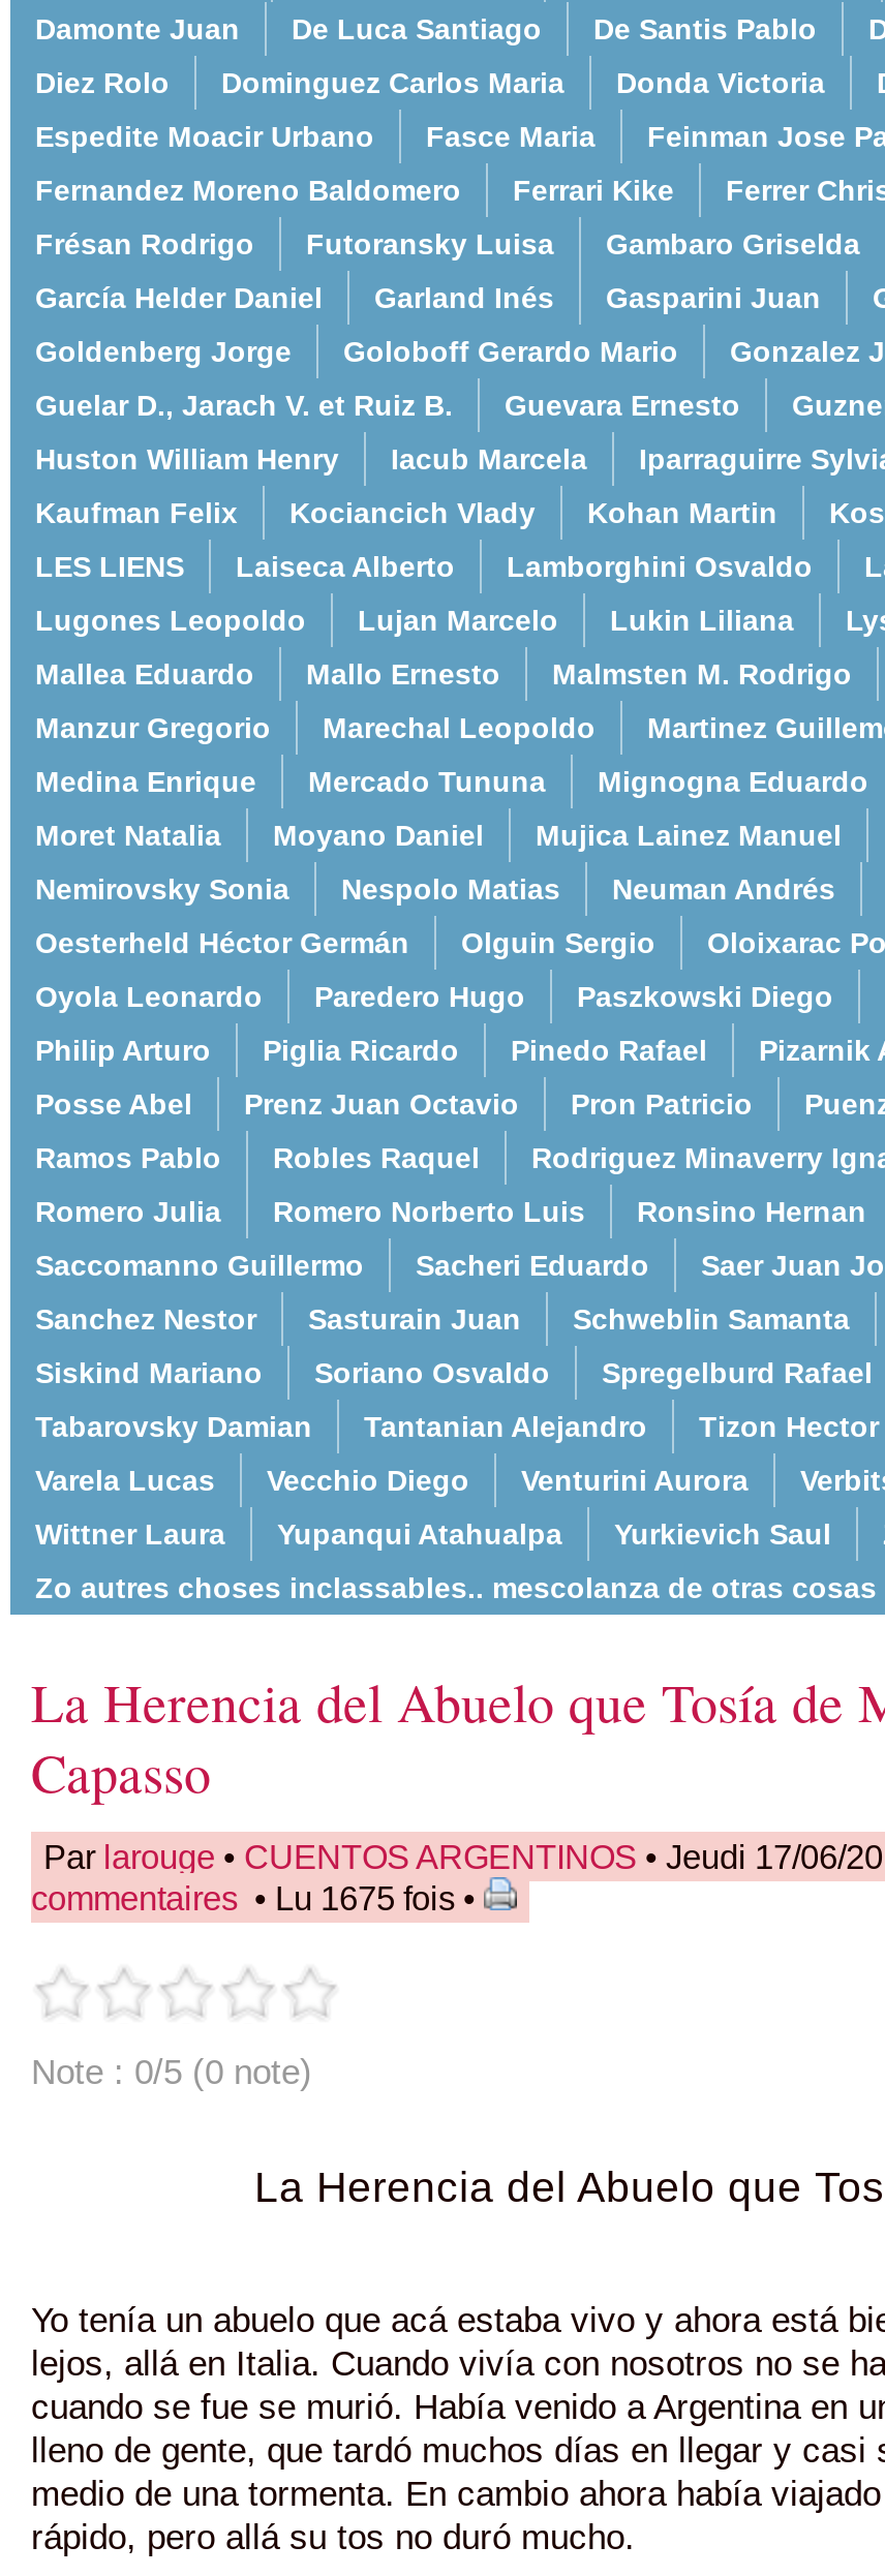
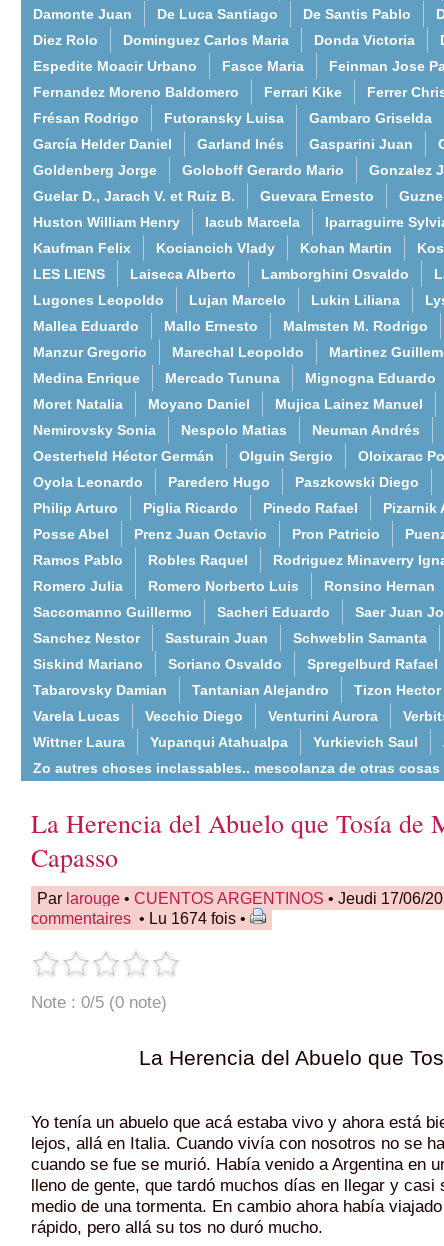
- commentaires • Lu 1675 fois •
+ commentaires • Lu 1674 fois •
